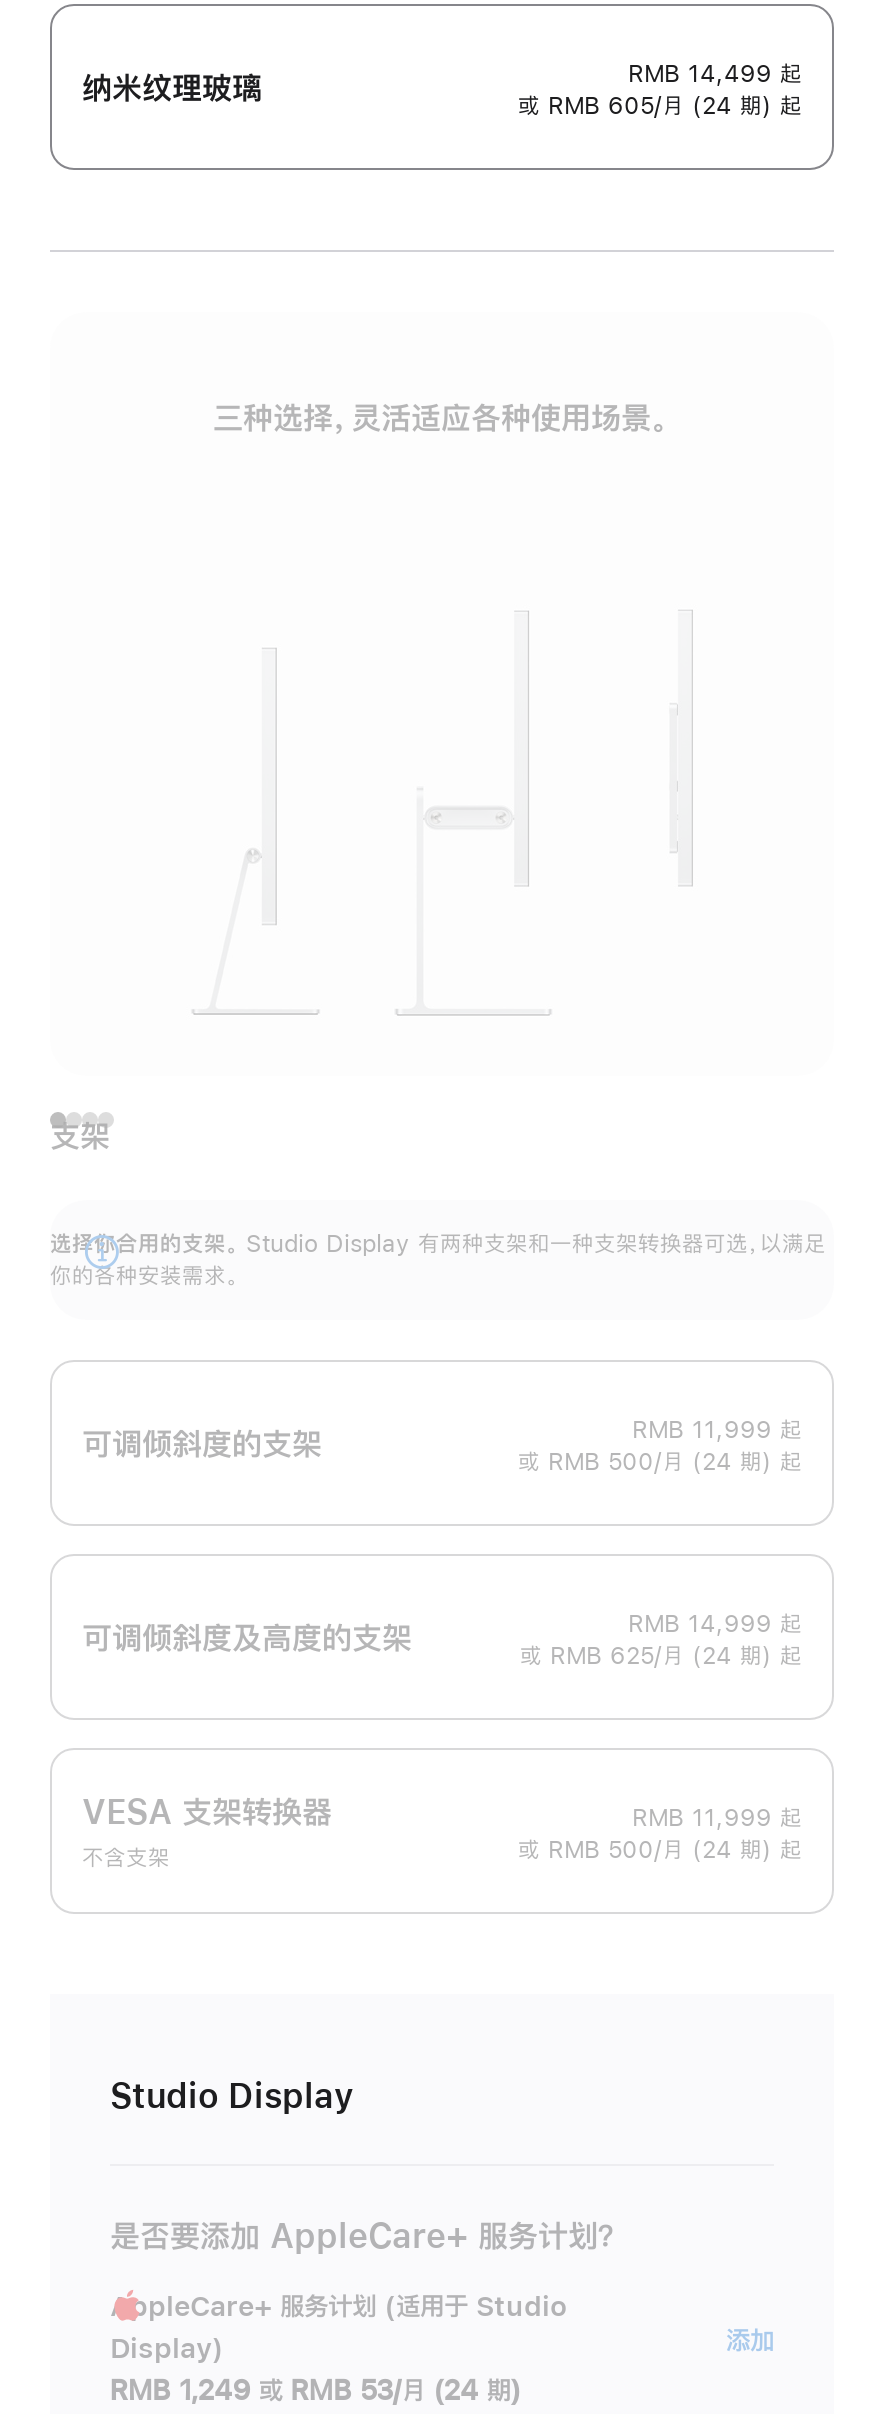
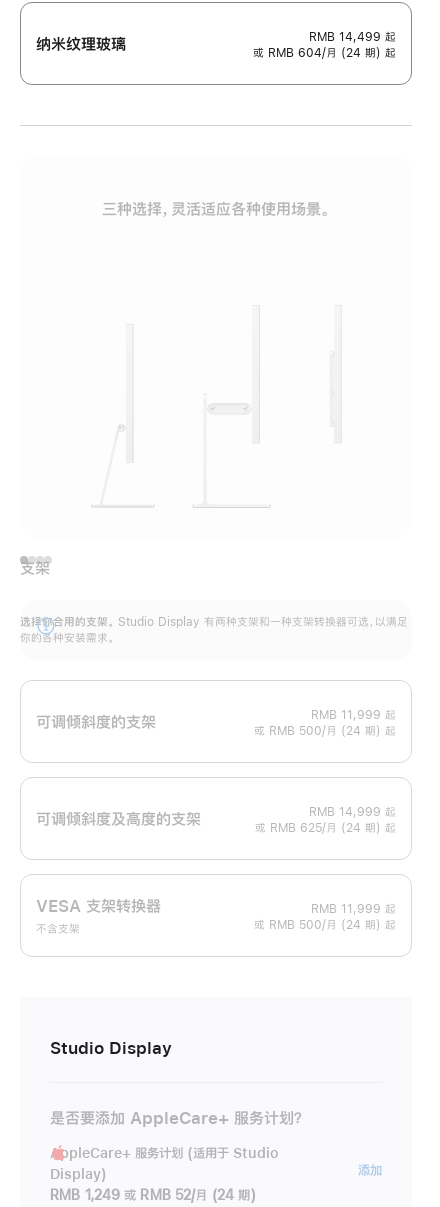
- 或 RMB 605/月 (24 期) 起
+ 或 RMB 604/月 (24 期) 起

- RMB 1,249 或 RMB 53/月 (24 期)
+ RMB 1,249 或 RMB 52/月 (24 期)
